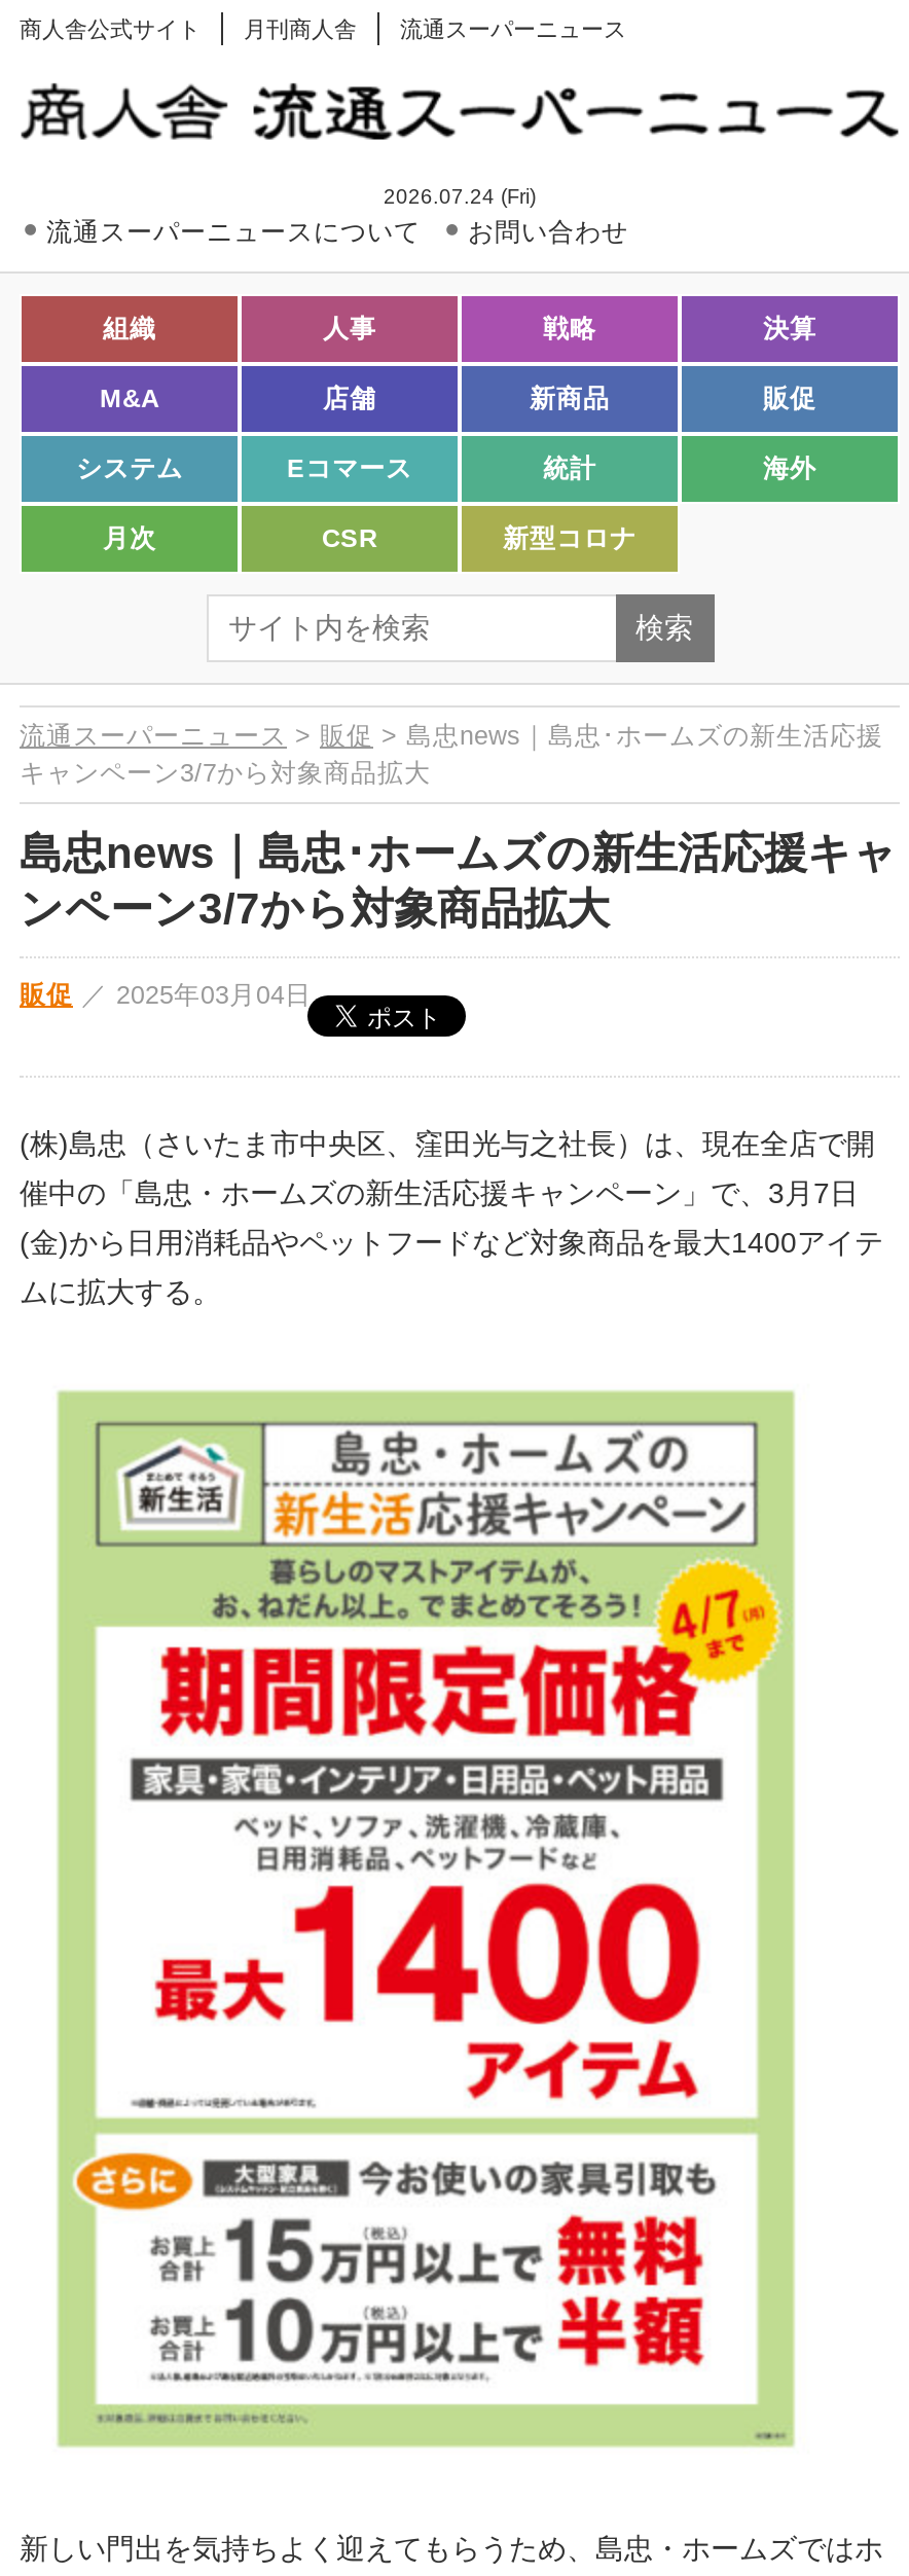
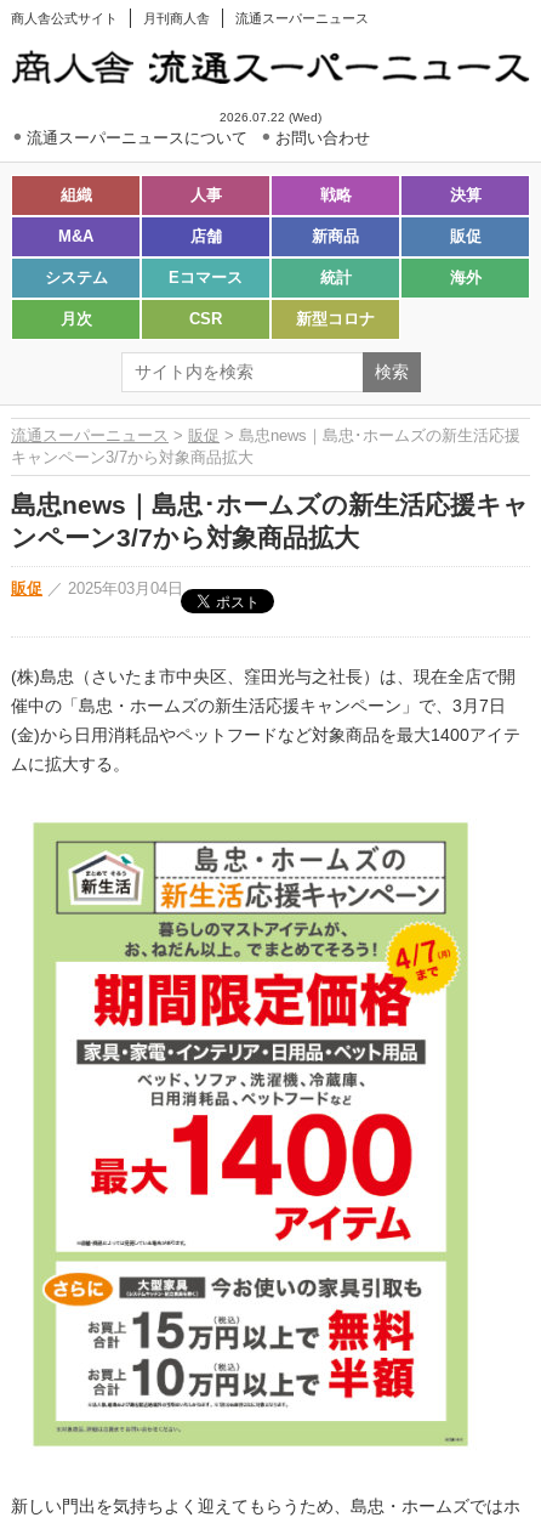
- 2026.07.24 (Fri)
+ 2026.07.22 (Wed)
